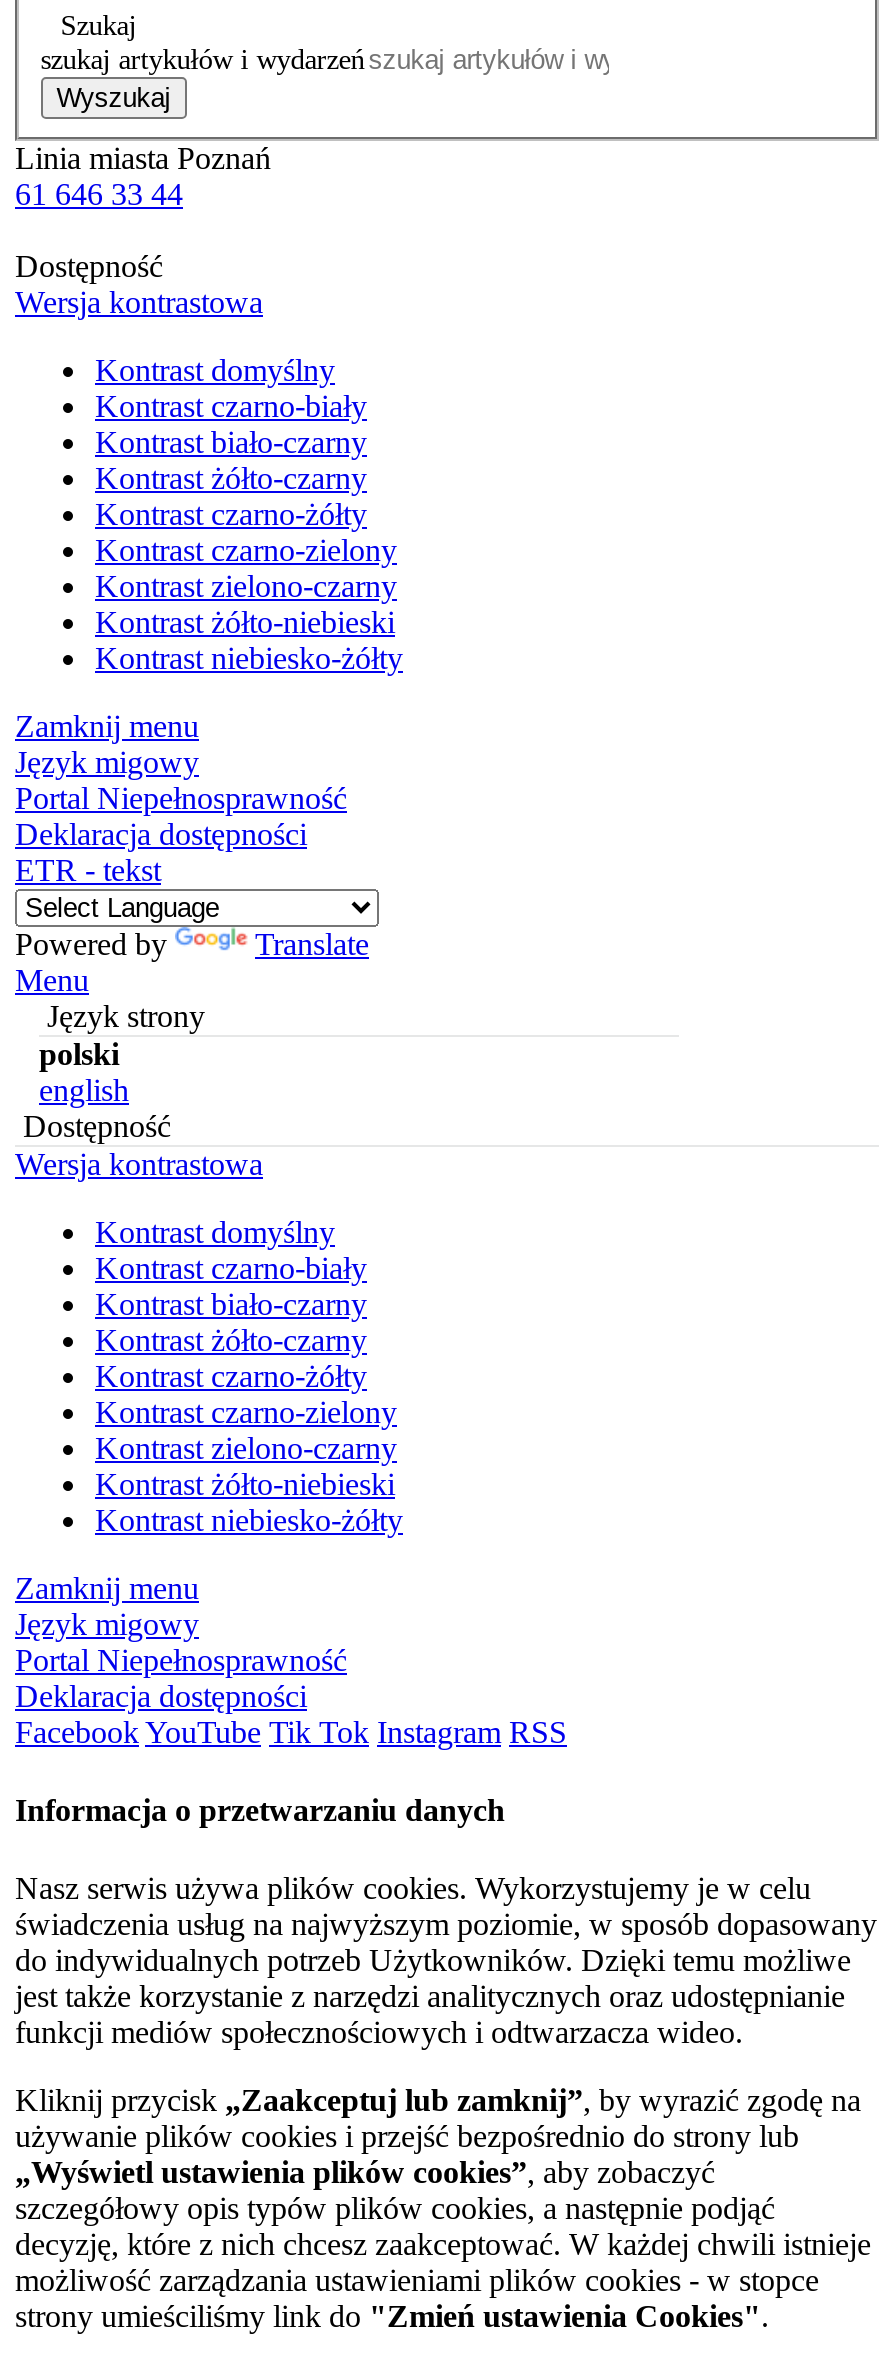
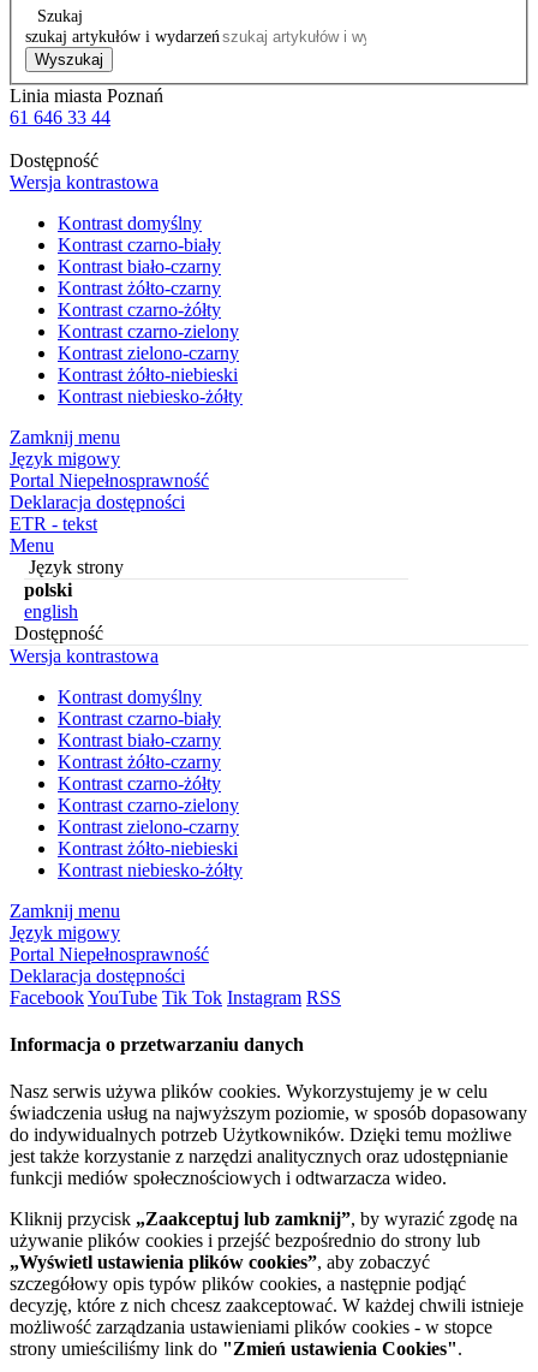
- Powered by
- Translate
